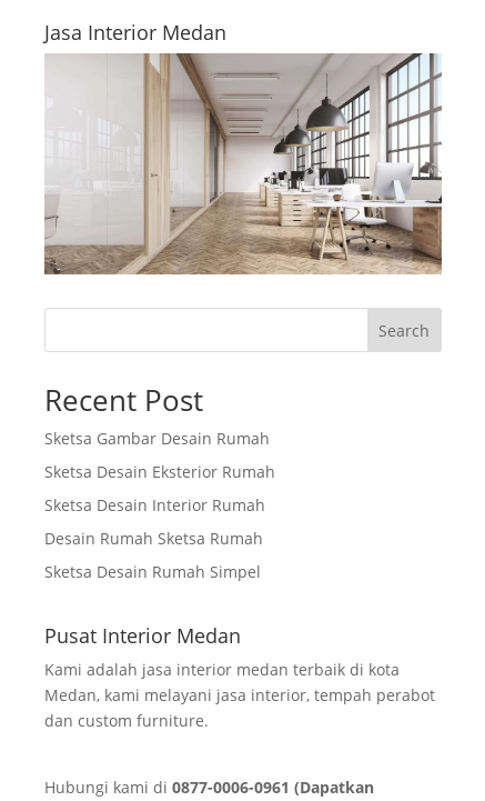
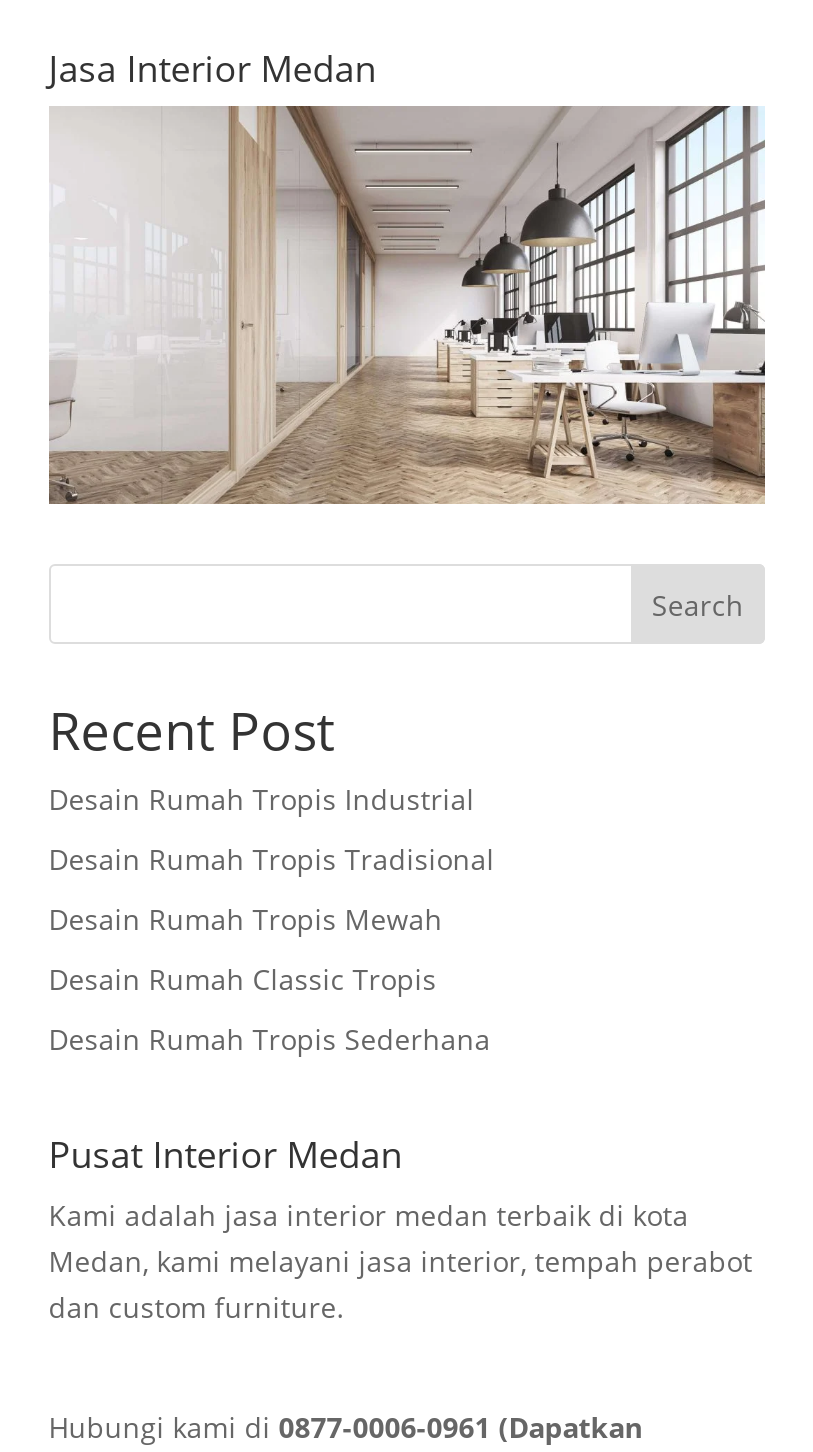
- Sketsa Gambar Desain Rumah
+ Desain Rumah Tropis Industrial

- Sketsa Desain Eksterior Rumah
+ Desain Rumah Tropis Tradisional

- Sketsa Desain Interior Rumah
+ Desain Rumah Tropis Mewah

- Desain Rumah Sketsa Rumah
+ Desain Rumah Classic Tropis

- Sketsa Desain Rumah Simpel
+ Desain Rumah Tropis Sederhana
